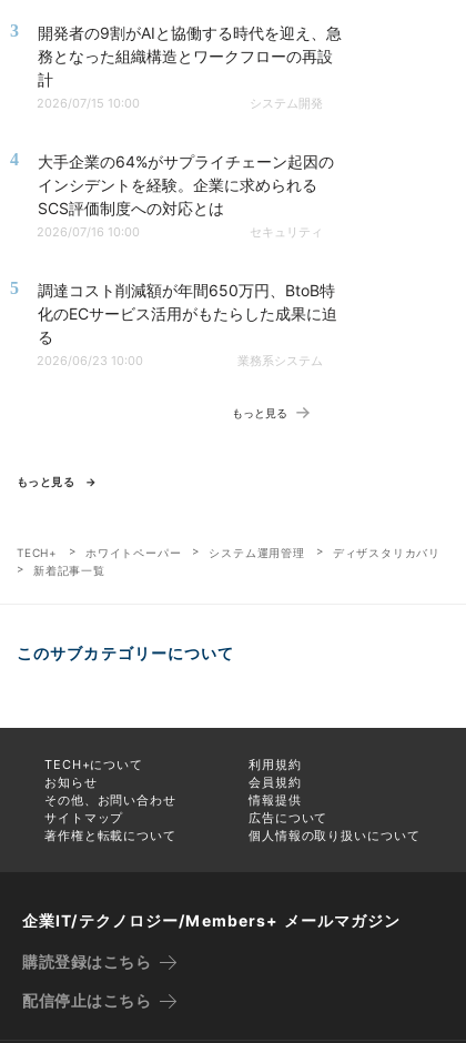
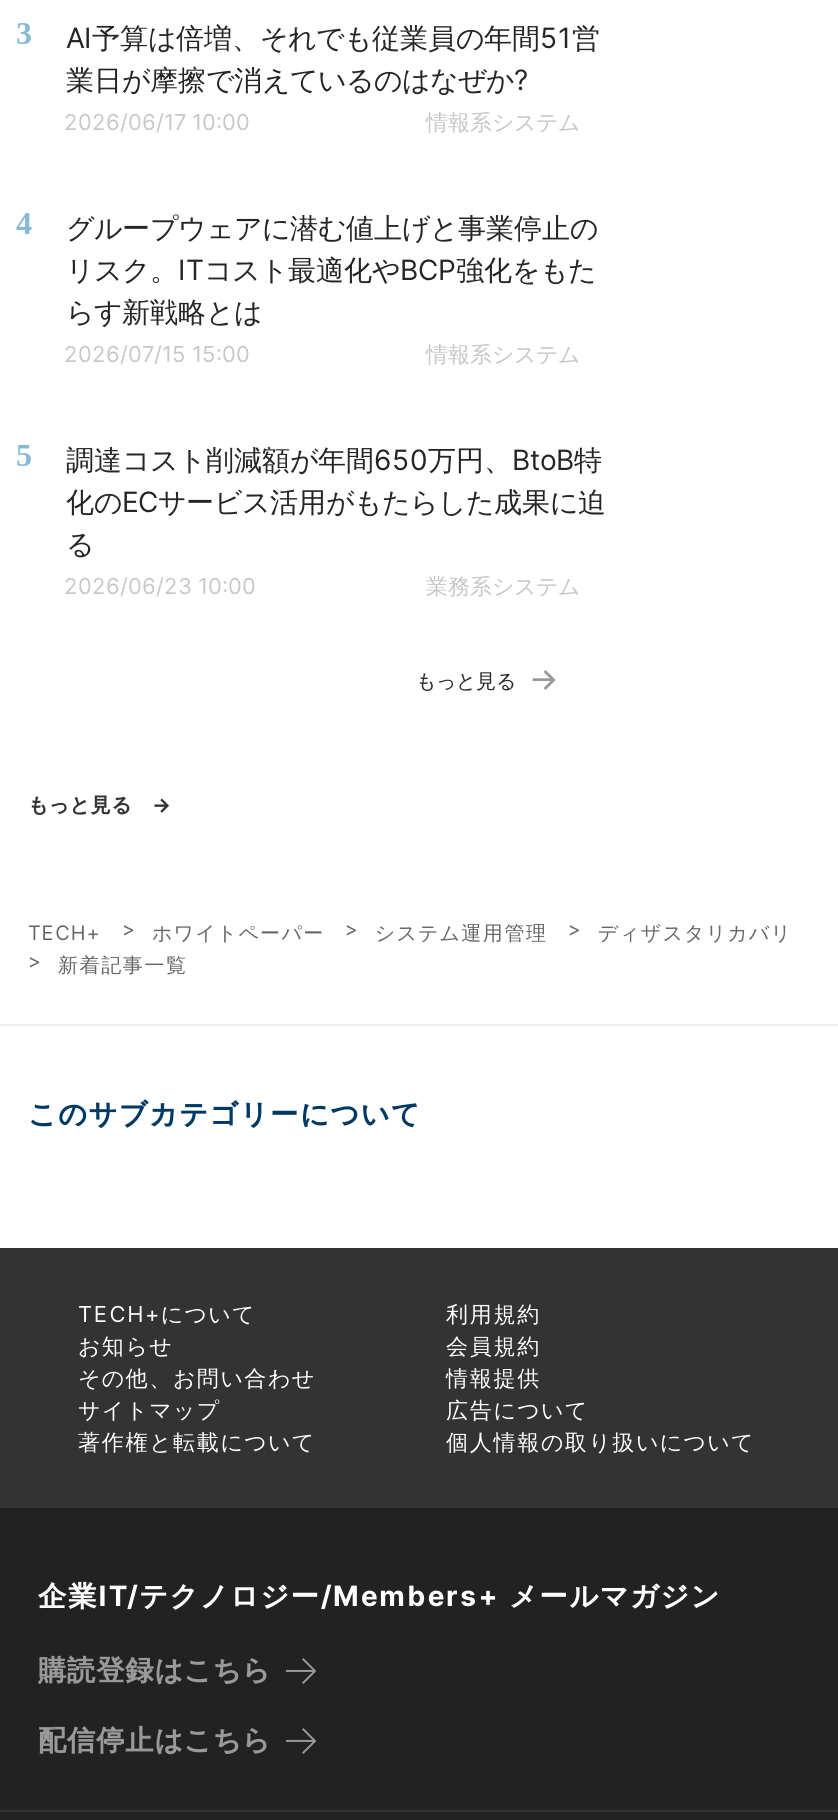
- 開発者の9割がAIと協働する時代を迎え、急
- 務となった組織構造とワークフローの再設
- 計
- 2026/07/15 10:00
- システム開発
+ AI予算は倍増、それでも従業員の年間51営
+ 業日が摩擦で消えているのはなぜか?
+ 2026/06/17 10:00
+ 情報系システム

- 大手企業の64%がサプライチェーン起因の
- インシデントを経験。企業に求められる
- SCS評価制度への対応とは
- 2026/07/16 10:00
- セキュリティ
+ グループウェアに潜む値上げと事業停止の
+ リスク。ITコスト最適化やBCP強化をもた
+ らす新戦略とは
+ 2026/07/15 15:00
+ 情報系システム
